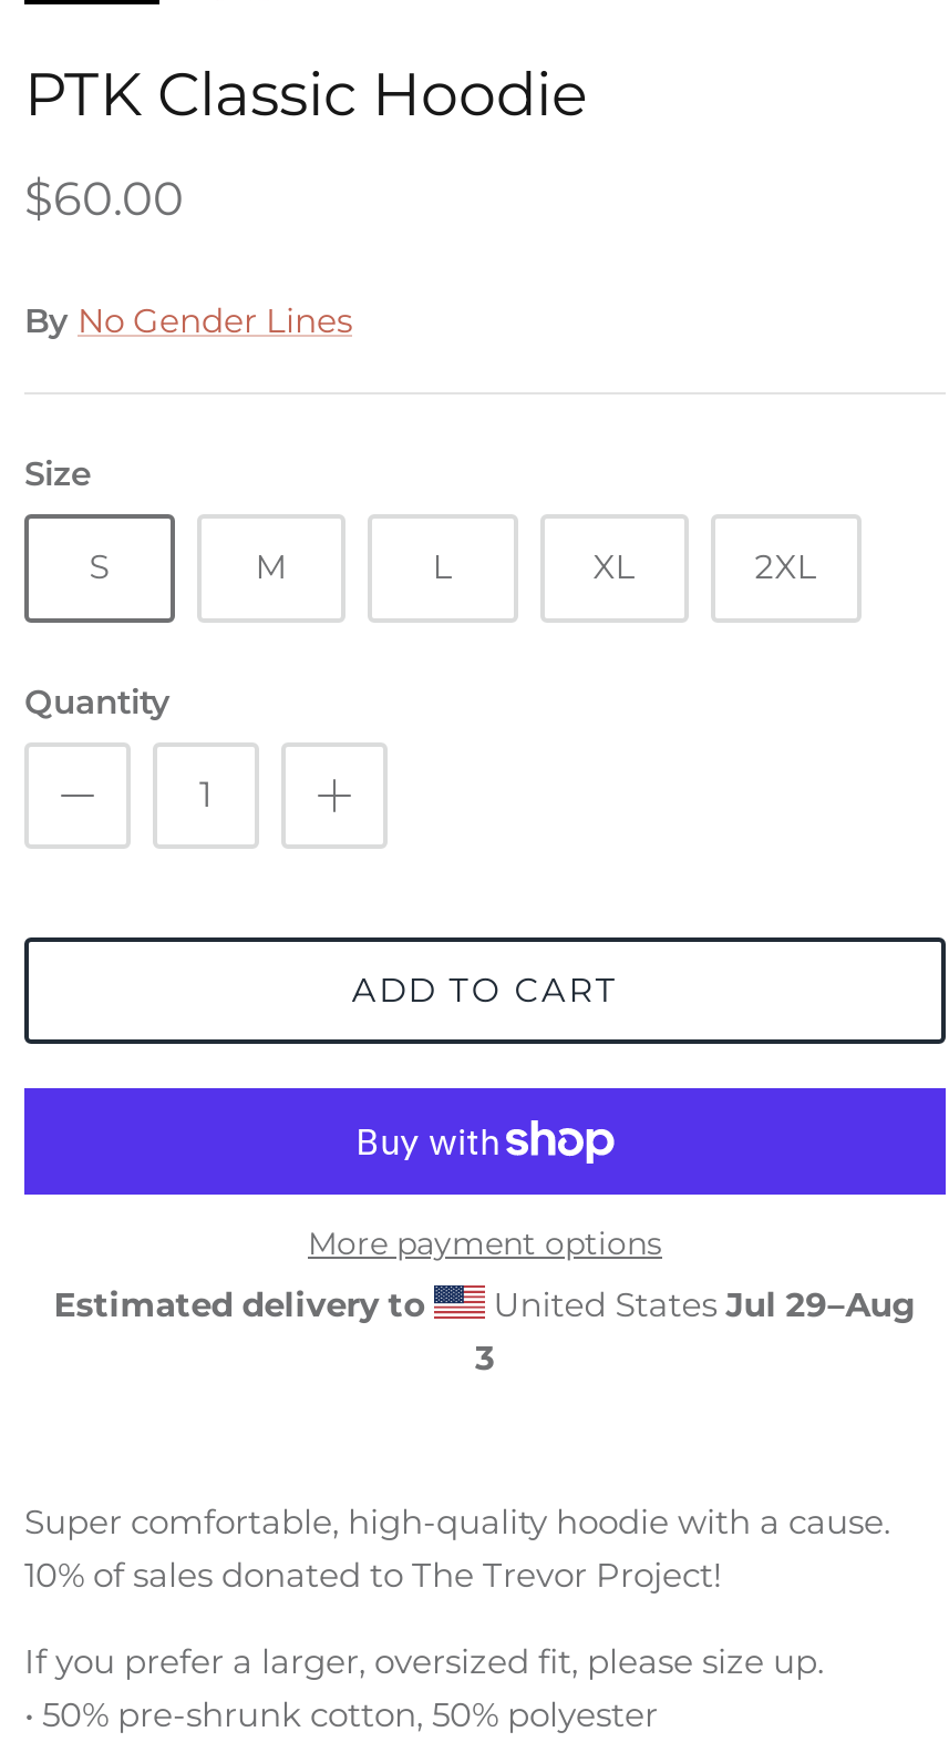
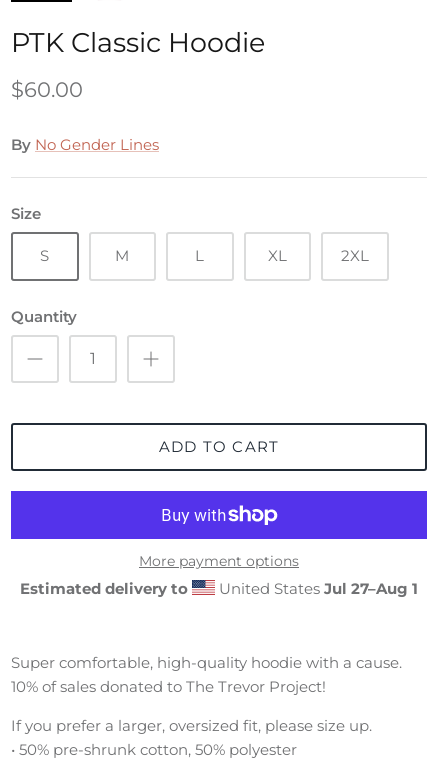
- United States Jul 29–Aug
- 3
+ United States Jul 27–Aug 1
